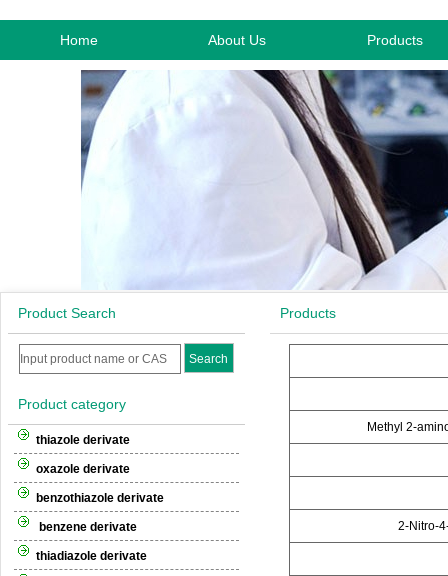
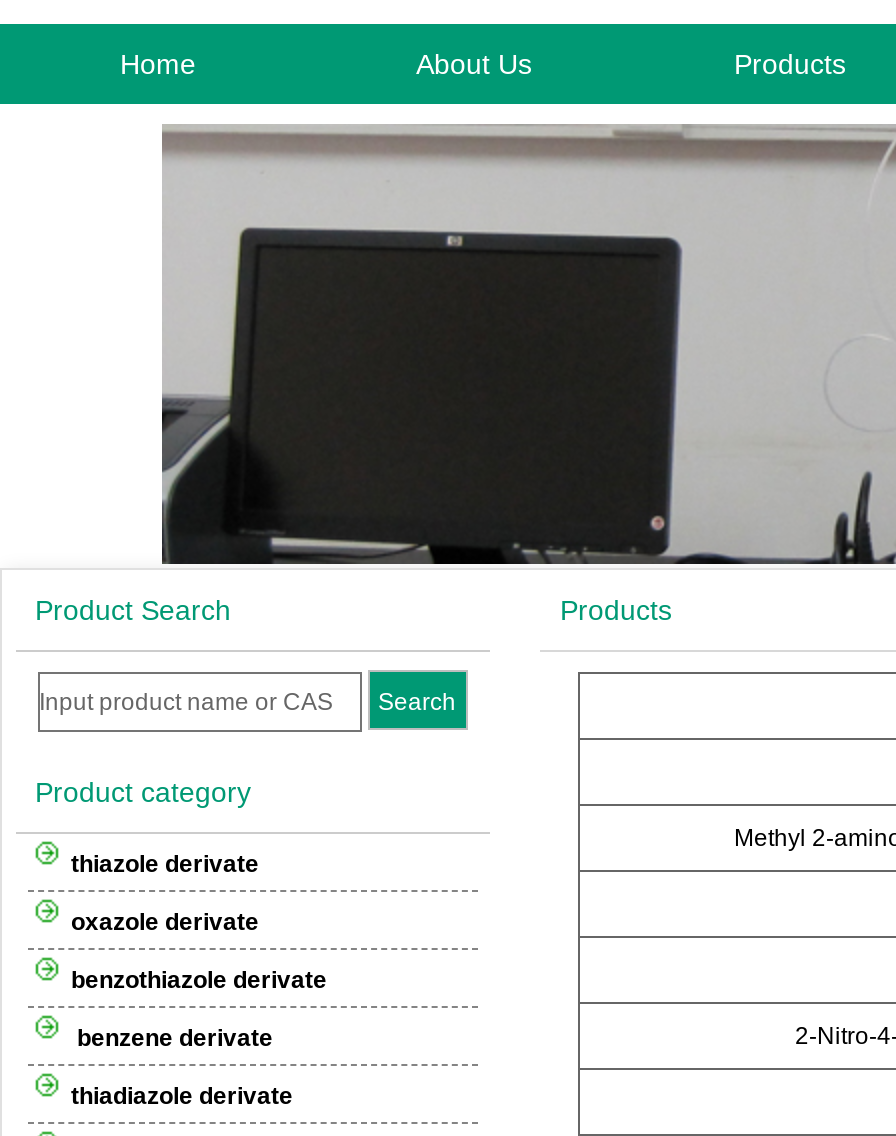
- [image]
+ [image]
